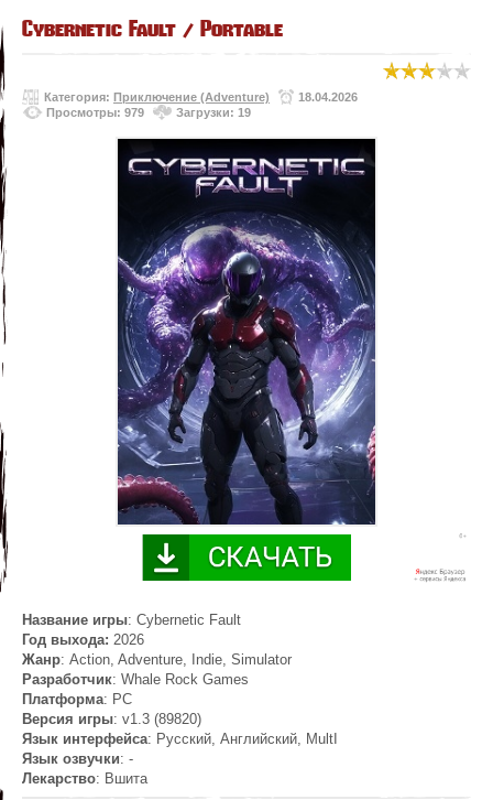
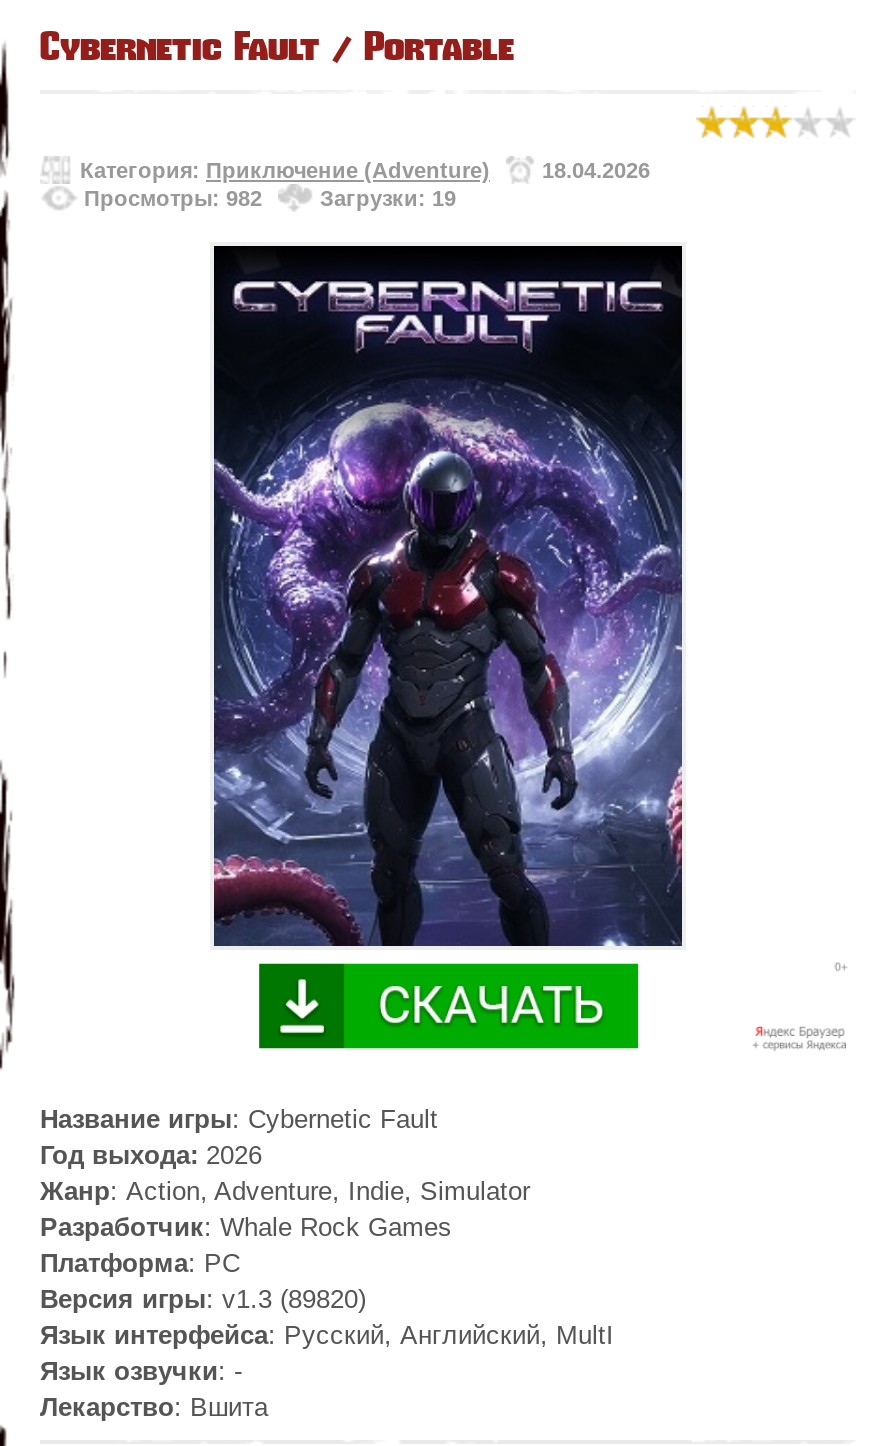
- Просмотры: 979
+ Просмотры: 982
